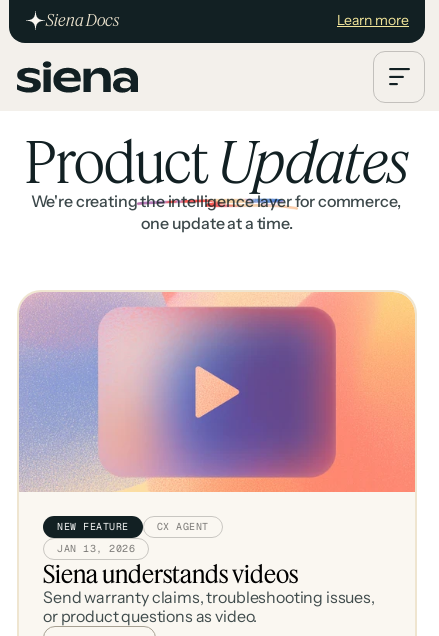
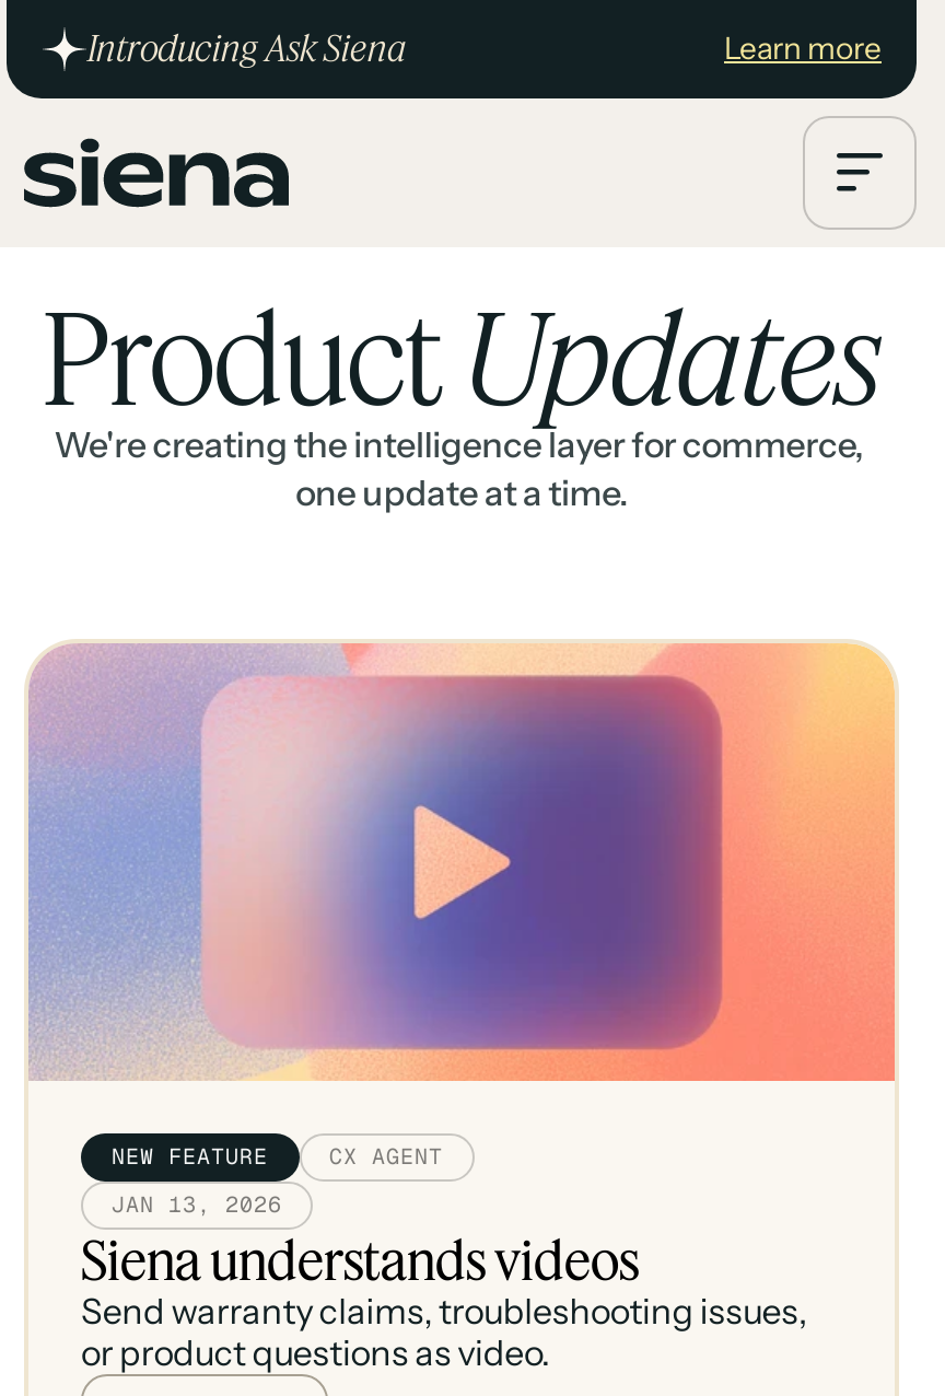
- Siena Docs
+ Introducing Ask Siena
